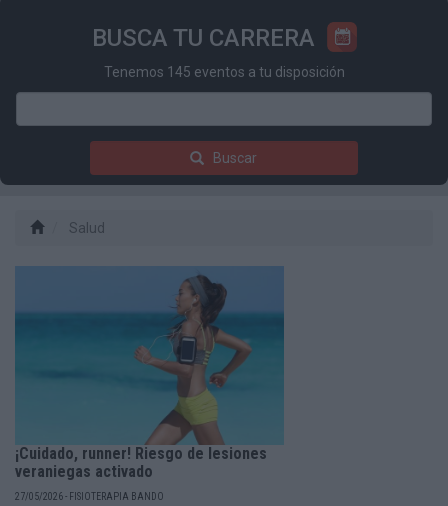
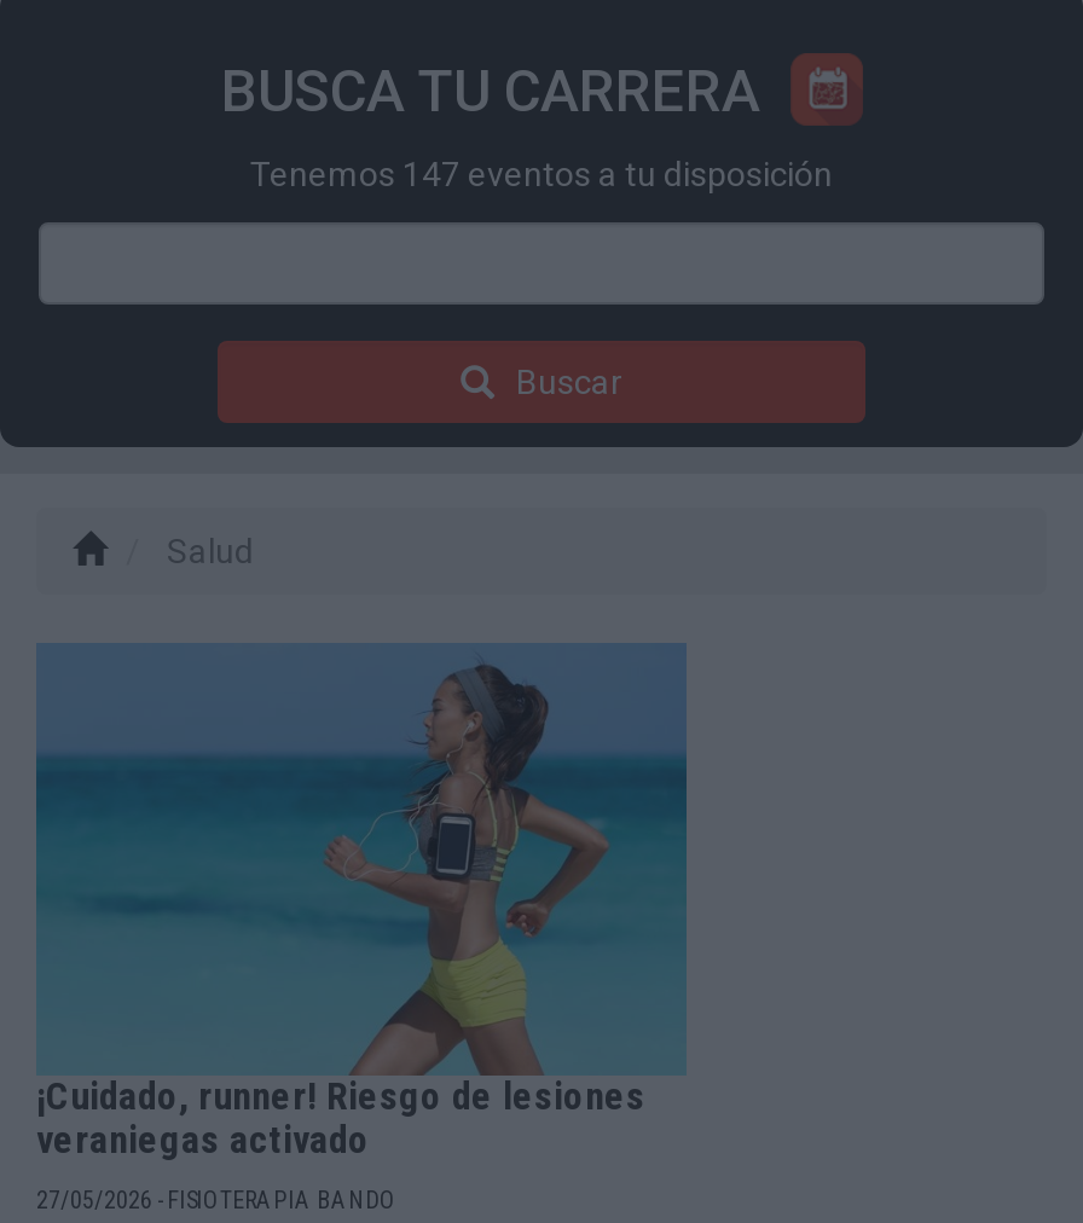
- Tenemos 145 eventos a tu disposición
+ Tenemos 147 eventos a tu disposición
